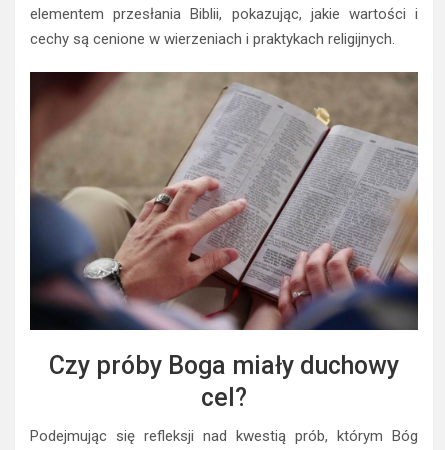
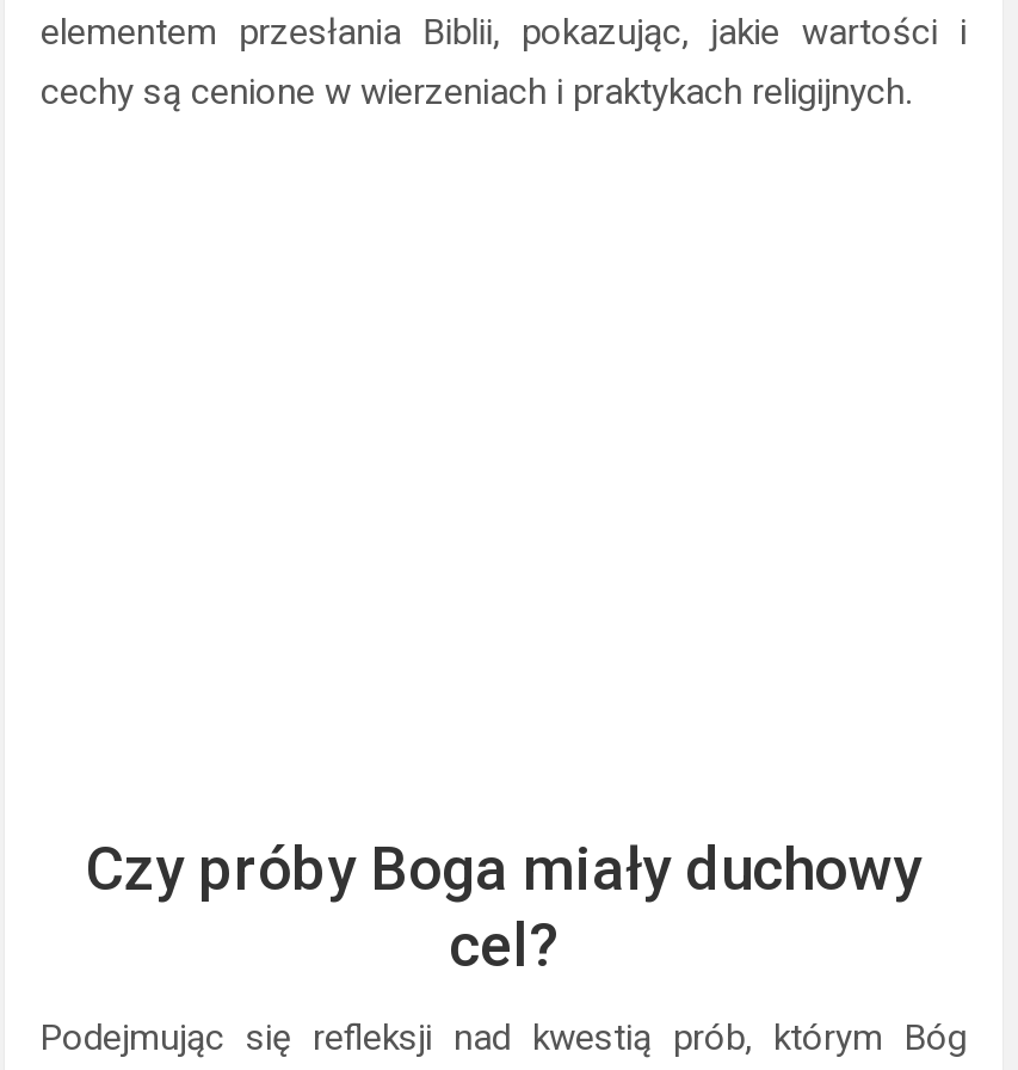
- [image]
